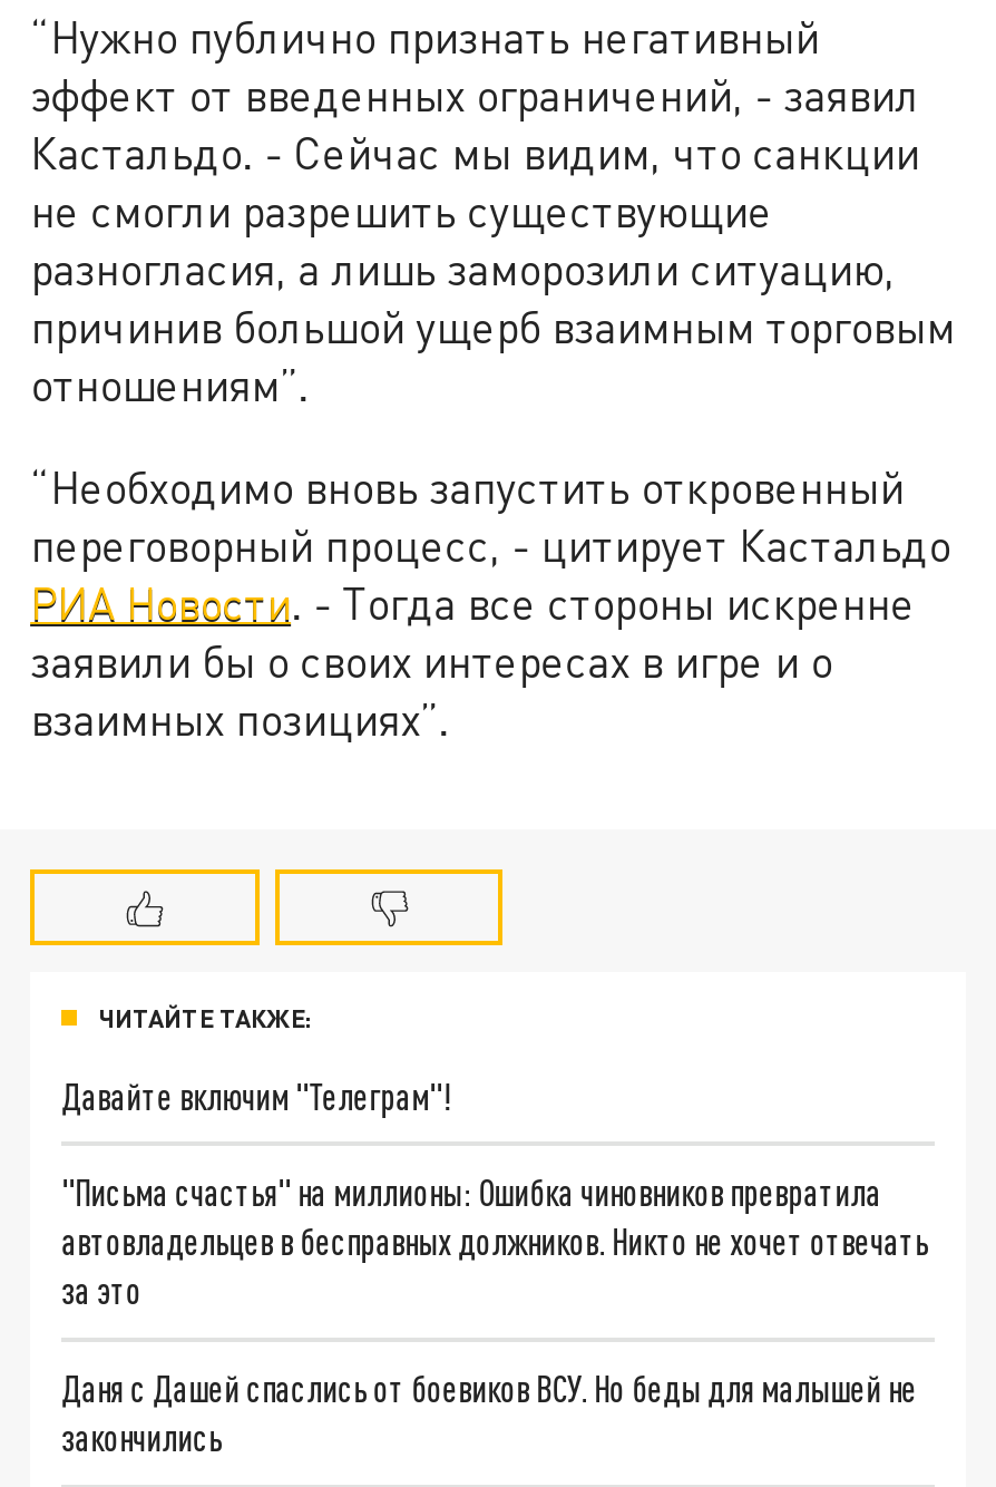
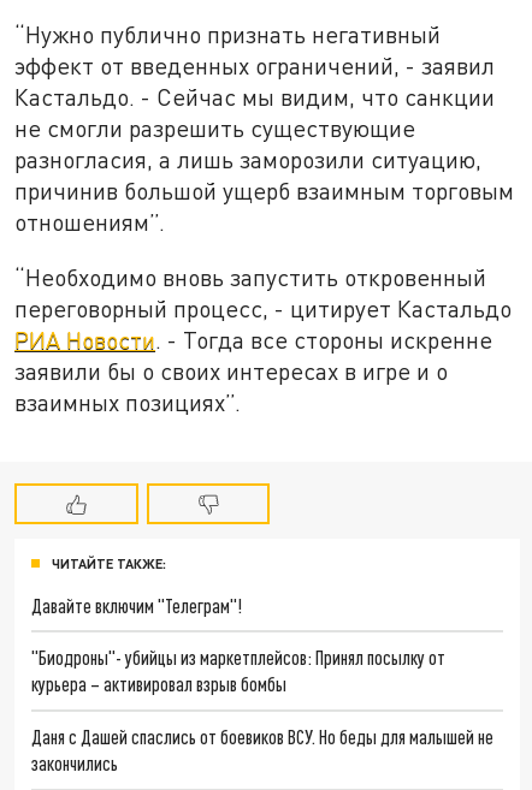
- "Письма счастья" на миллионы: Ошибка чиновников превратила
- автовладельцев в бесправных должников. Никто не хочет отвечать
- за это
+ "Биодроны"- убийцы из маркетплейсов: Принял посылку от
+ курьера – активировал взрыв бомбы
